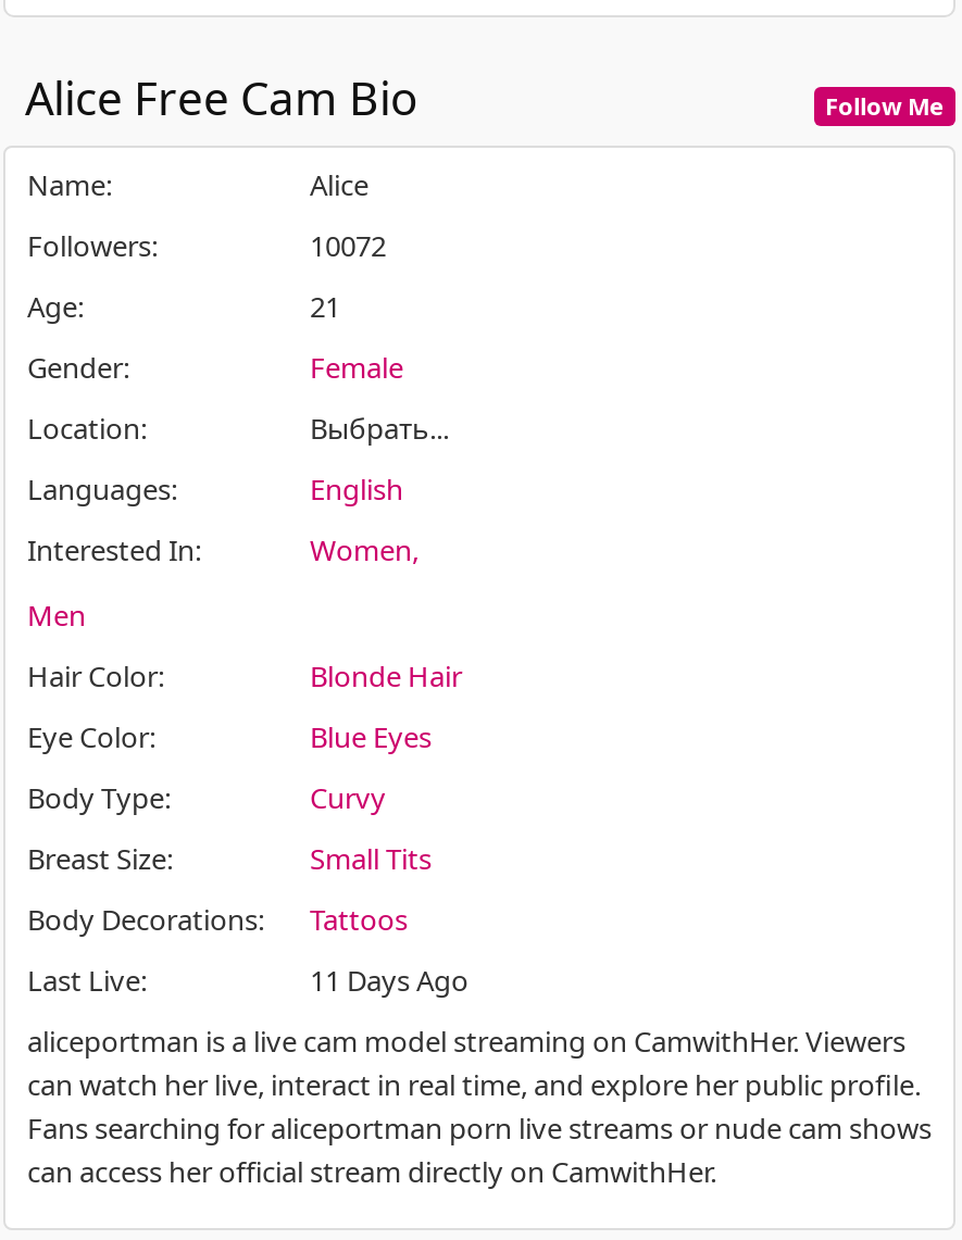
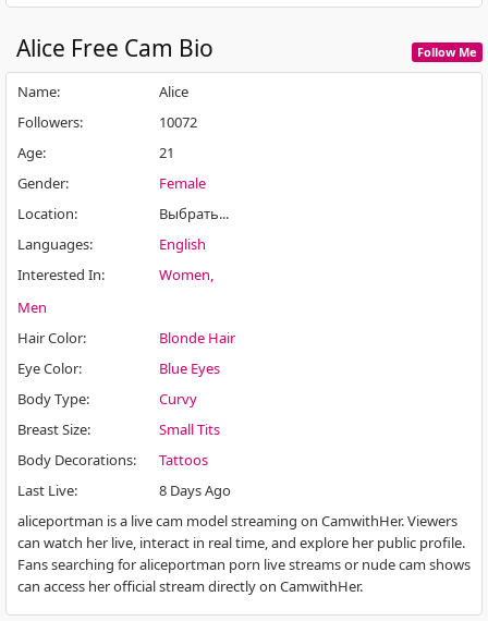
- 11 Days Ago
+ 8 Days Ago
